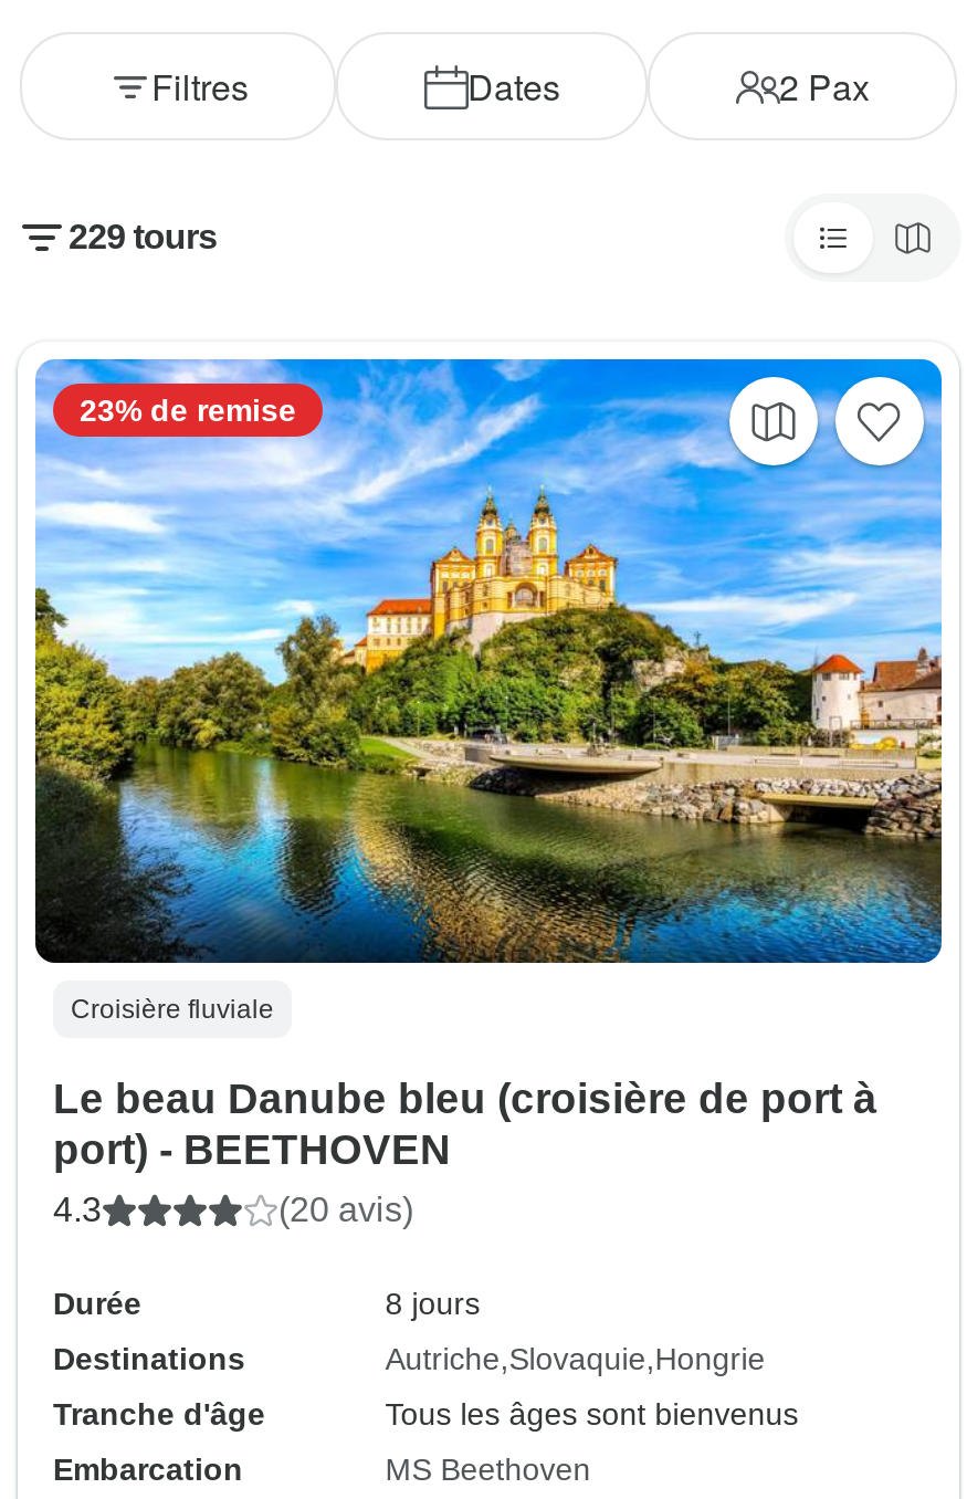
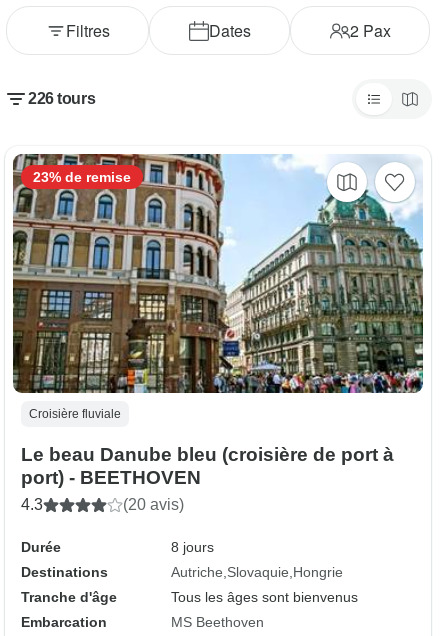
- 229 tours
+ 226 tours

- [image]
+ [image]
